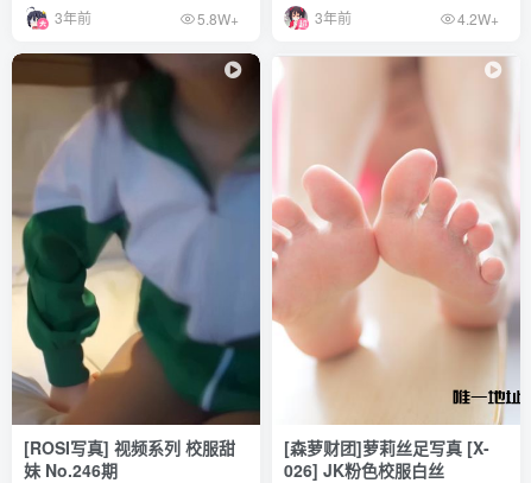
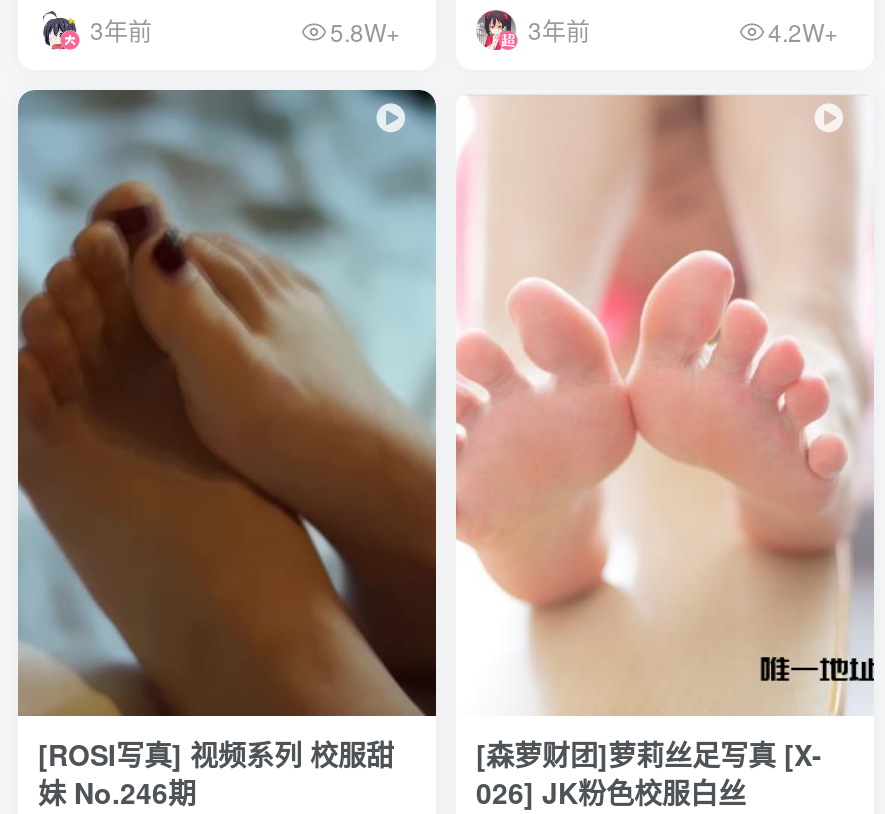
- [image]
+ [image]
